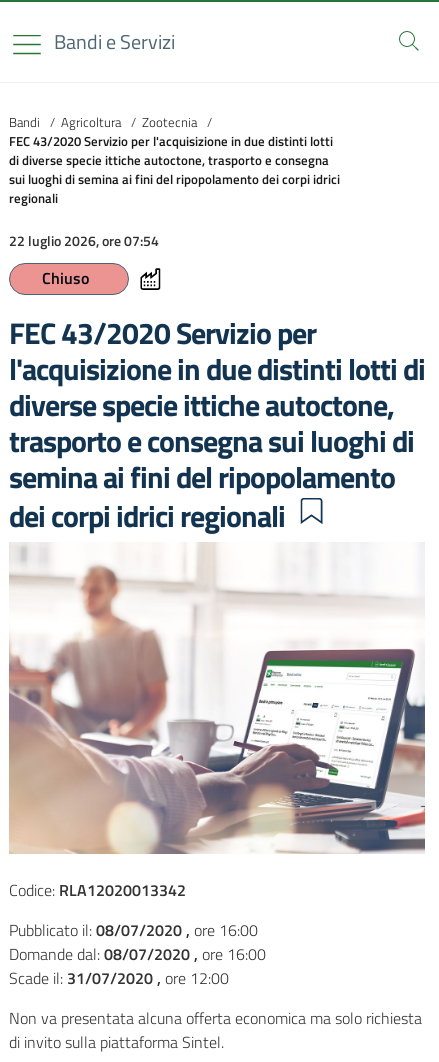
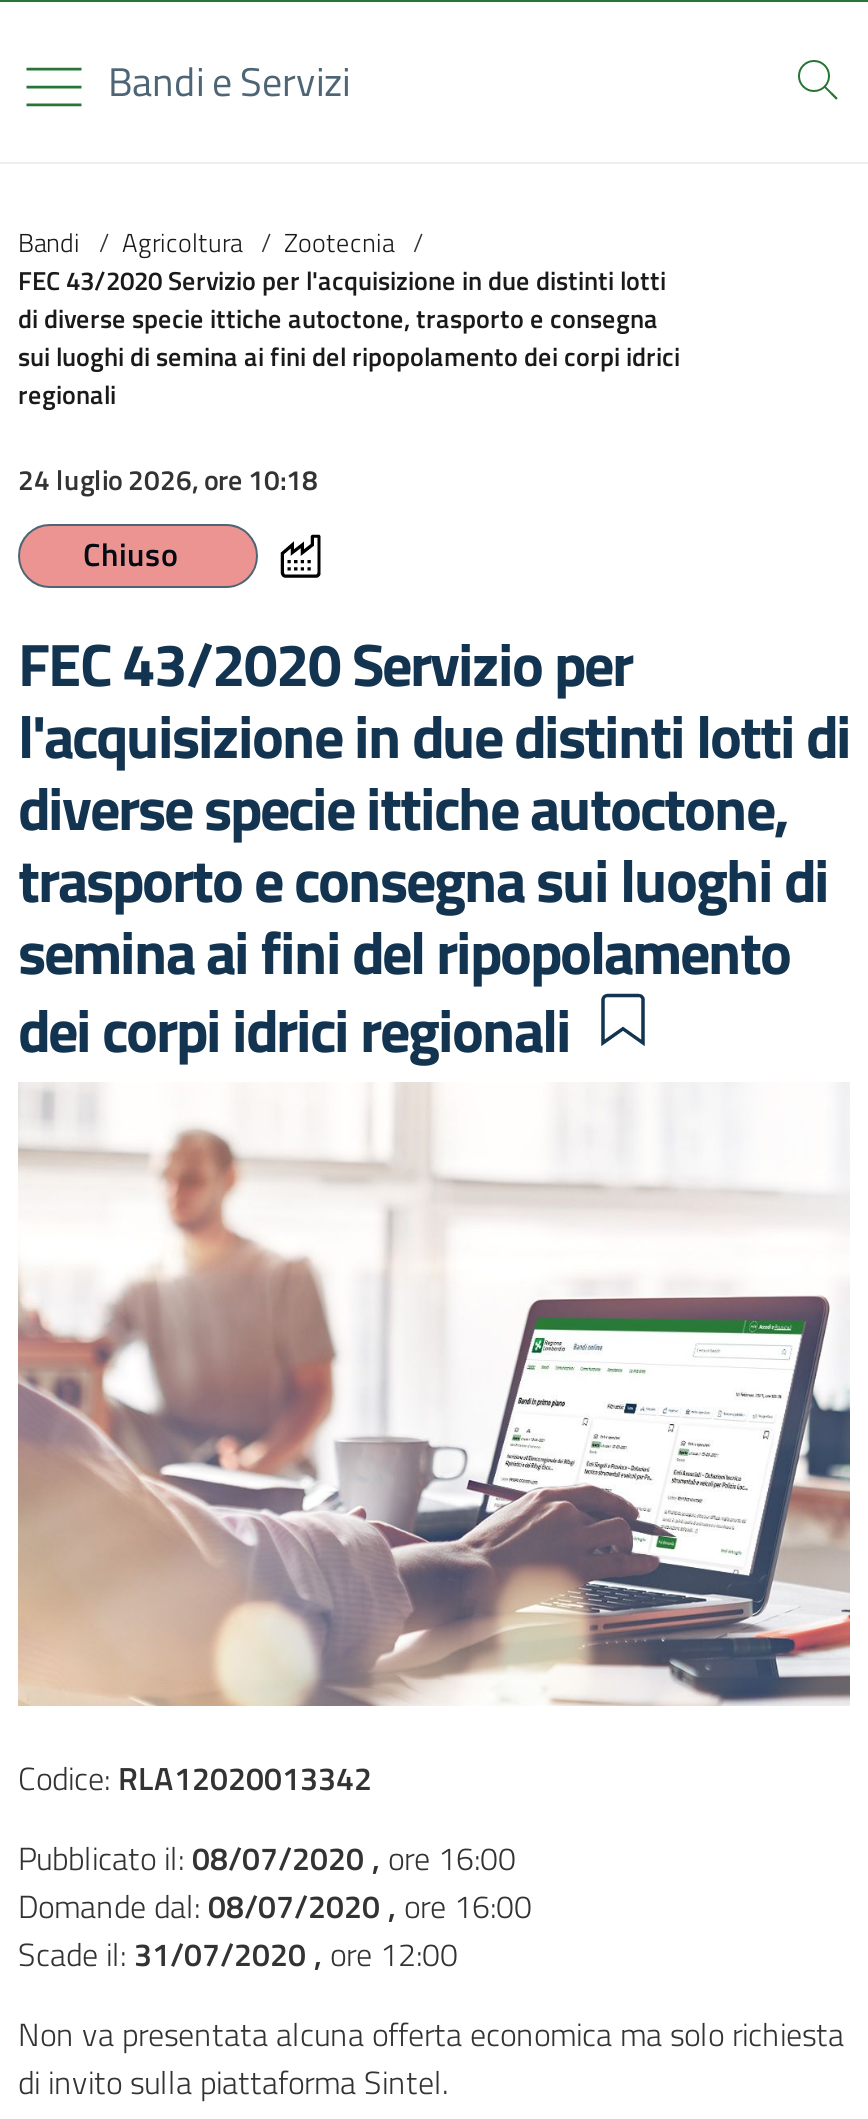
- 22 luglio 2026, ore 07:54
+ 24 luglio 2026, ore 10:18
